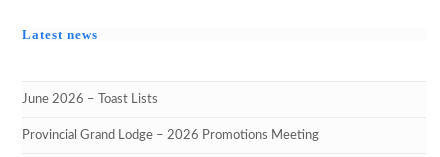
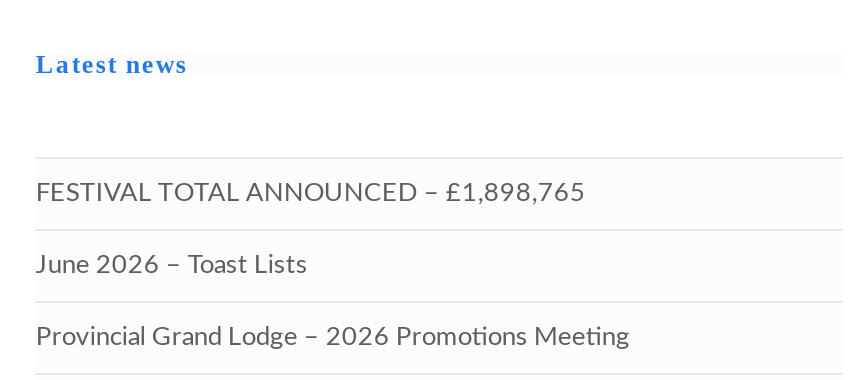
+ FESTIVAL TOTAL ANNOUNCED – £1,898,765
